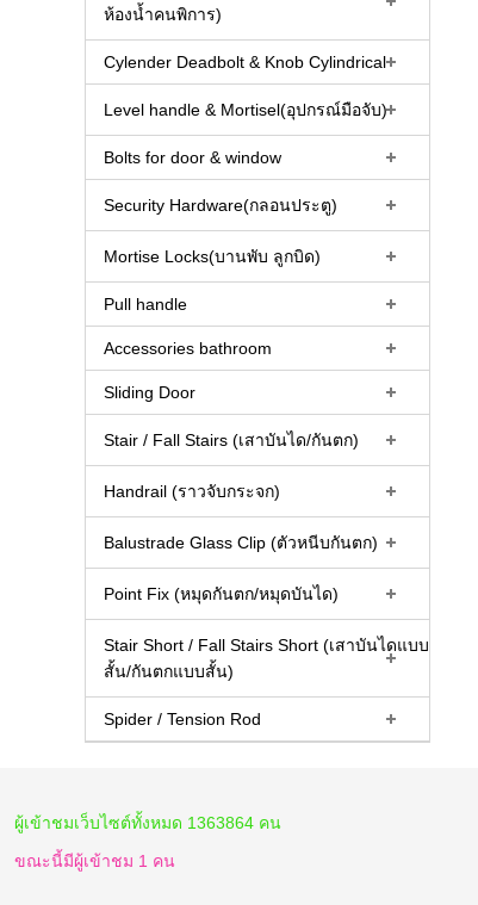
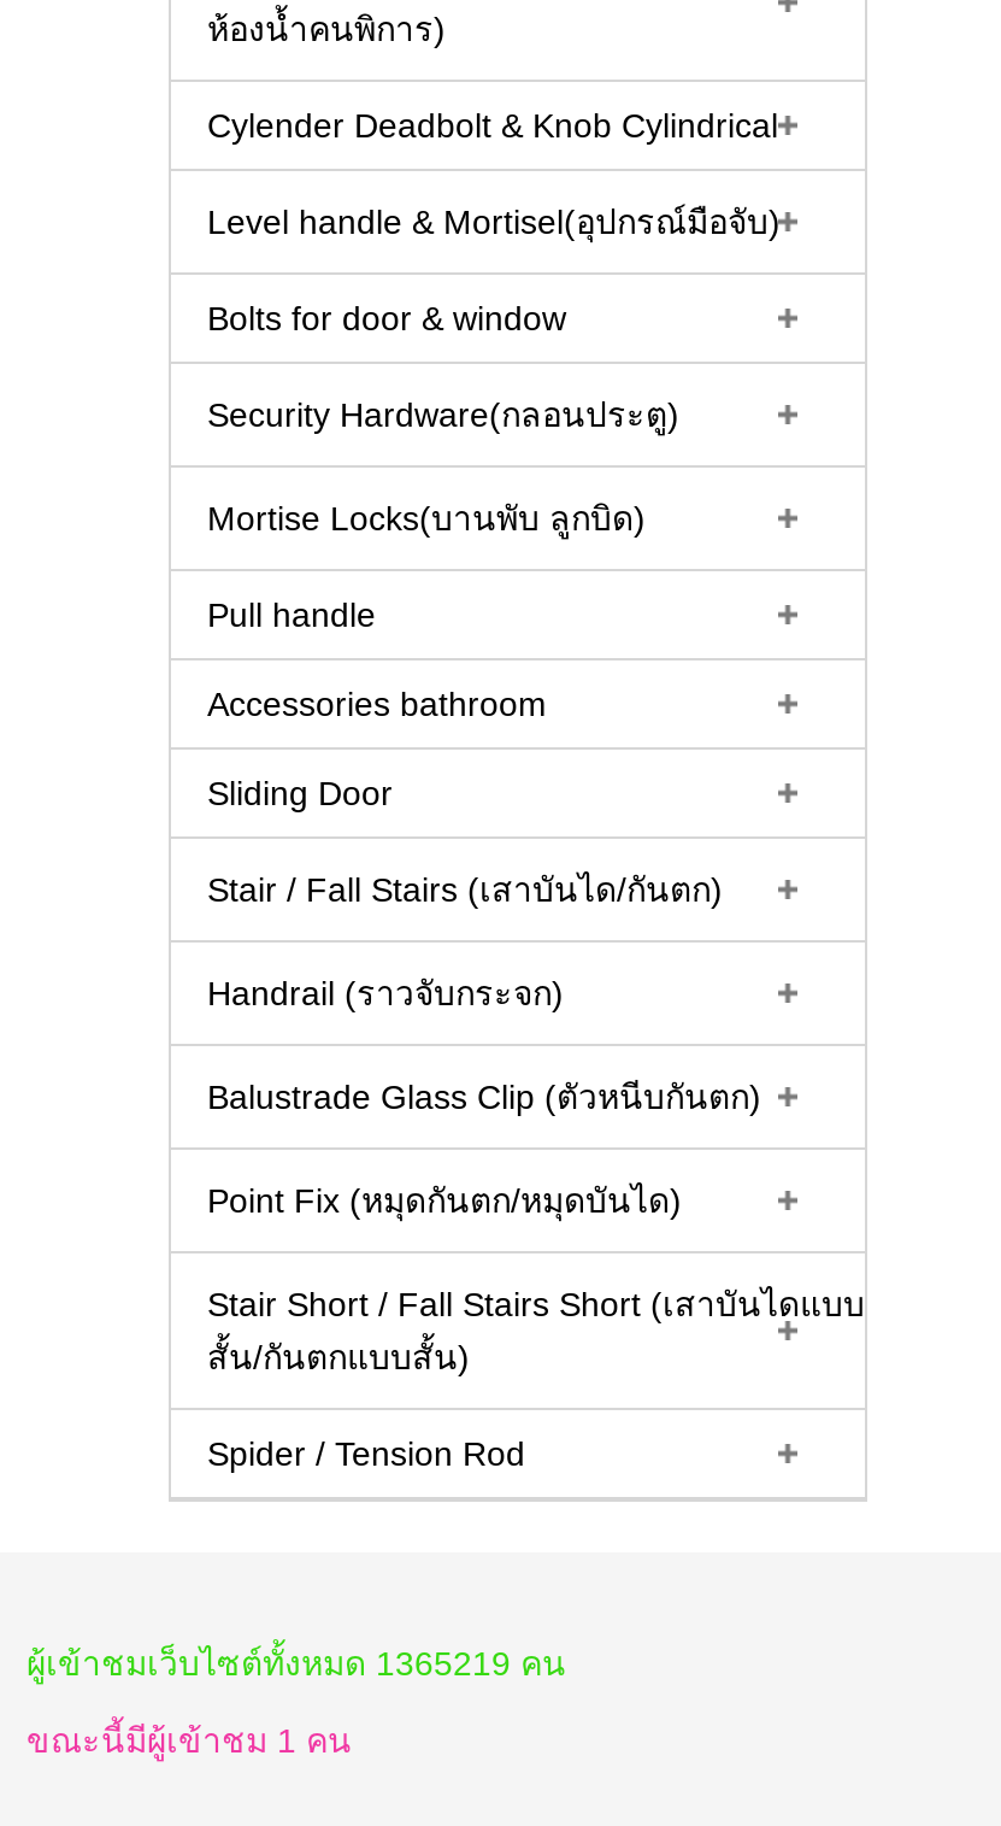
- ผู้เข้าชมเว็บไซต์ทั้งหมด 1363864 คน
+ ผู้เข้าชมเว็บไซต์ทั้งหมด 1365219 คน
